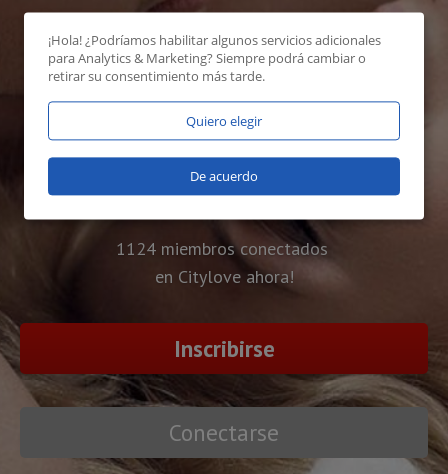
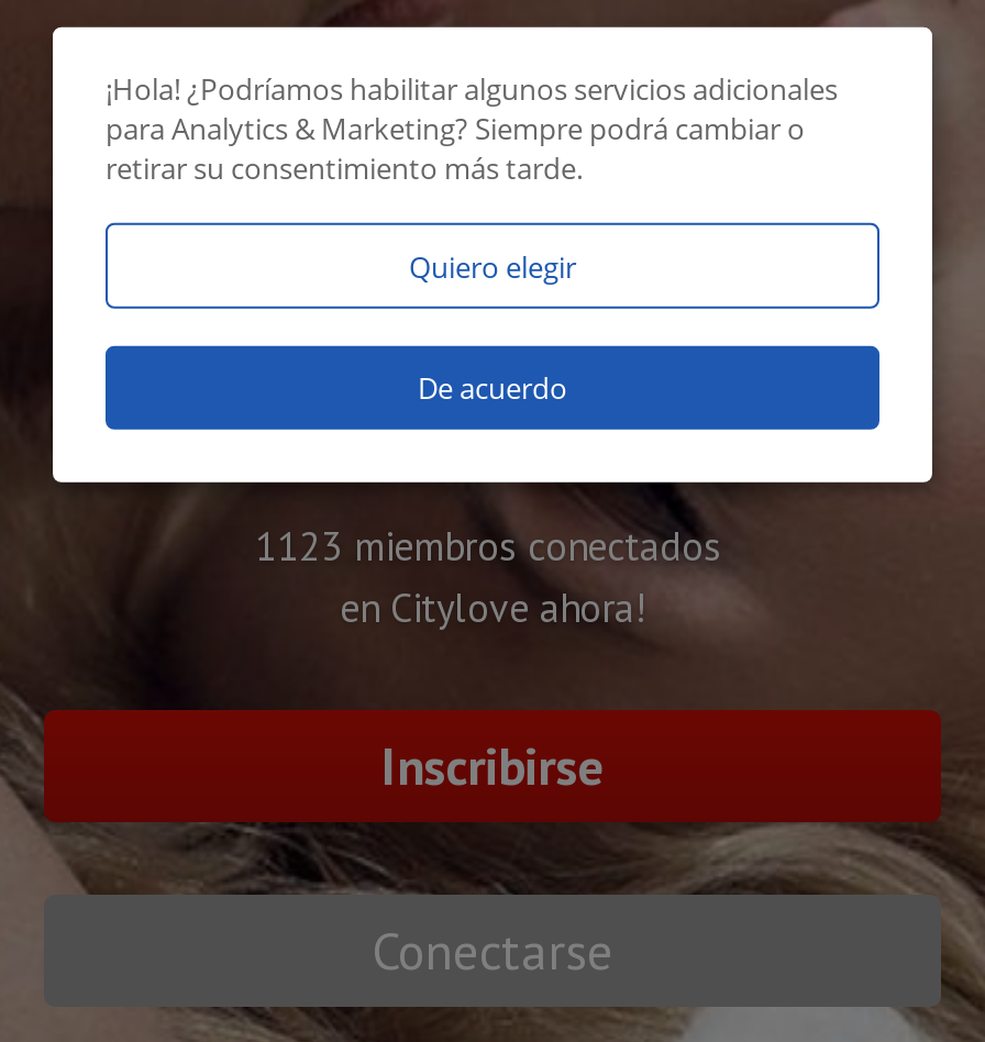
- 1124 miembros conectados
+ 1123 miembros conectados
